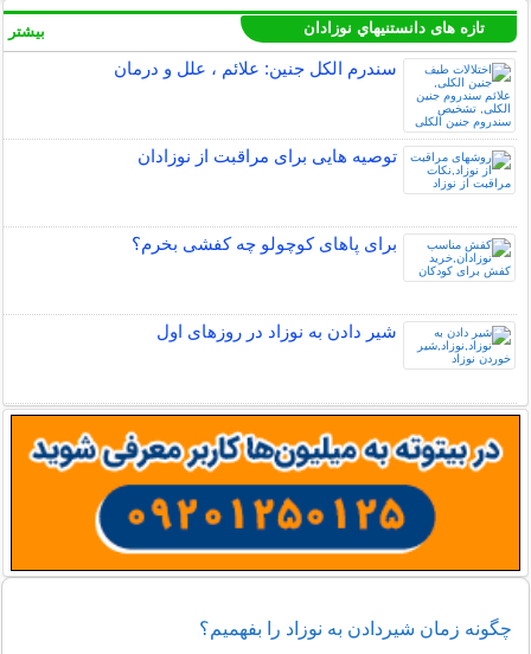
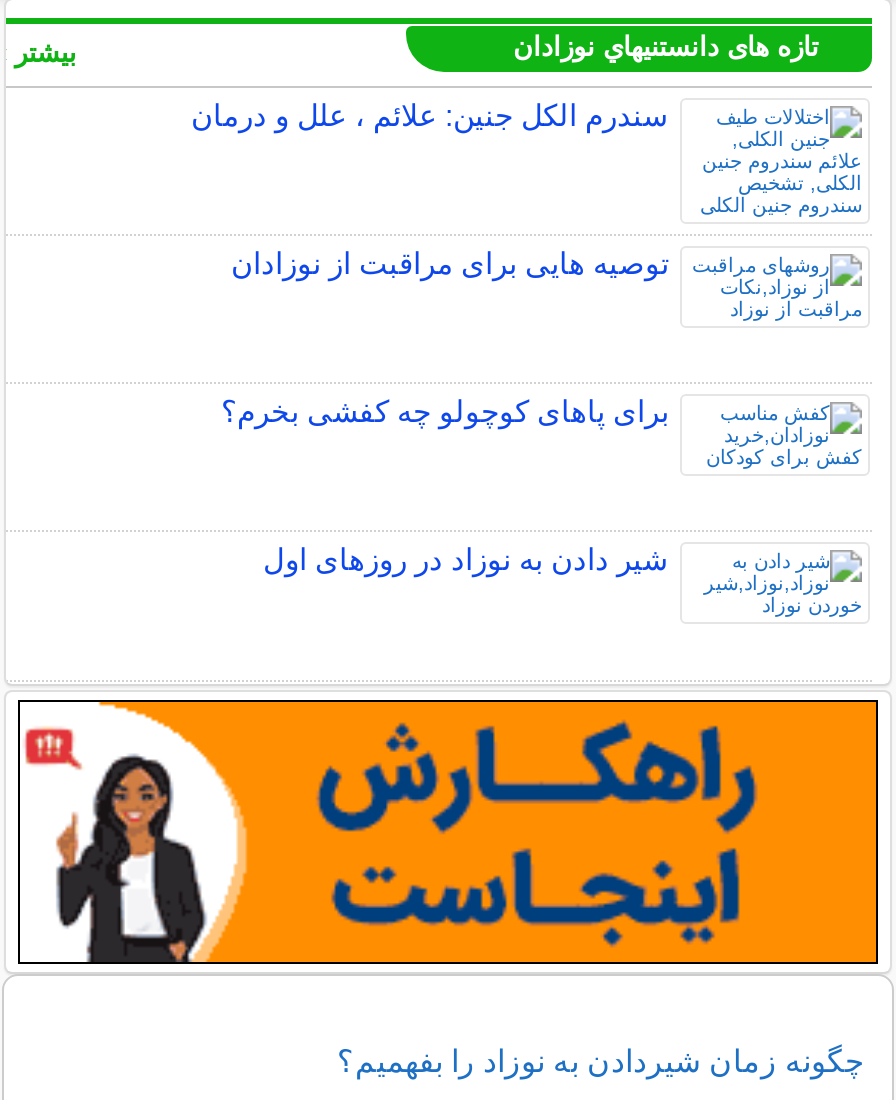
- [image]
+ [image]
